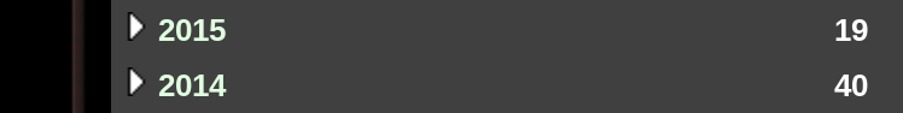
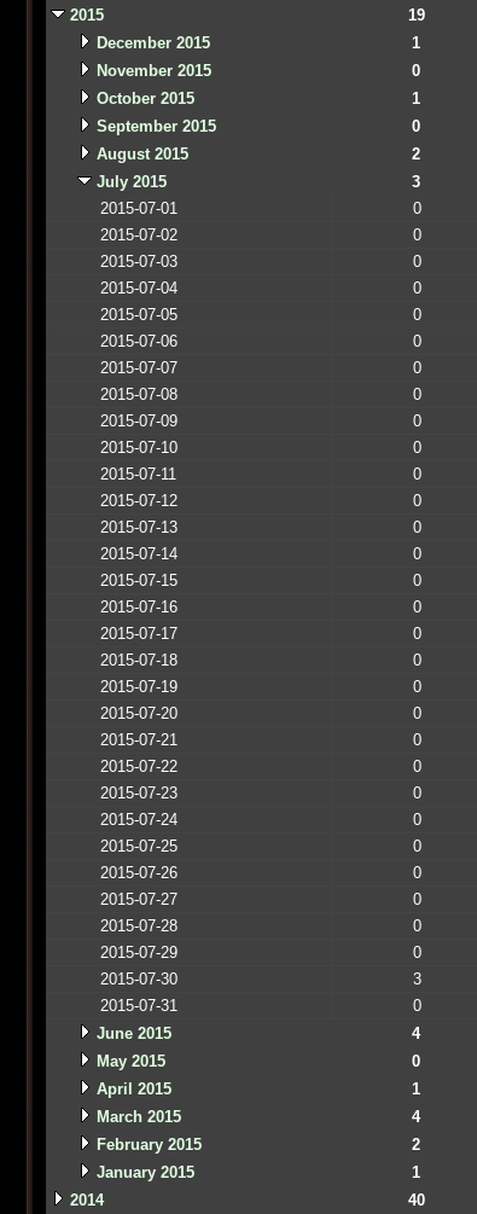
+ December 2015
+ 1
+ November 2015
+ 0
+ October 2015
+ 1
+ September 2015
+ 0
+ August 2015
+ 2
+ July 2015
+ 3
+ 2015-07-01
+ 0
+ 2015-07-02
+ 0
+ 2015-07-03
+ 0
+ 2015-07-04
+ 0
+ 2015-07-05
+ 0
+ 2015-07-06
+ 0
+ 2015-07-07
+ 0
+ 2015-07-08
+ 0
+ 2015-07-09
+ 0
+ 2015-07-10
+ 0
+ 2015-07-11
+ 0
+ 2015-07-12
+ 0
+ 2015-07-13
+ 0
+ 2015-07-14
+ 0
+ 2015-07-15
+ 0
+ 2015-07-16
+ 0
+ 2015-07-17
+ 0
+ 2015-07-18
+ 0
+ 2015-07-19
+ 0
+ 2015-07-20
+ 0
+ 2015-07-21
+ 0
+ 2015-07-22
+ 0
+ 2015-07-23
+ 0
+ 2015-07-24
+ 0
+ 2015-07-25
+ 0
+ 2015-07-26
+ 0
+ 2015-07-27
+ 0
+ 2015-07-28
+ 0
+ 2015-07-29
+ 0
+ 2015-07-30
+ 3
+ 2015-07-31
+ 0
+ June 2015
+ 4
+ May 2015
+ 0
+ April 2015
+ 1
+ March 2015
+ 4
+ February 2015
+ 2
+ January 2015
+ 1
